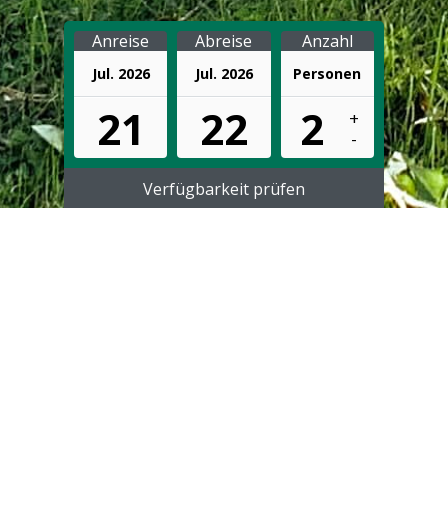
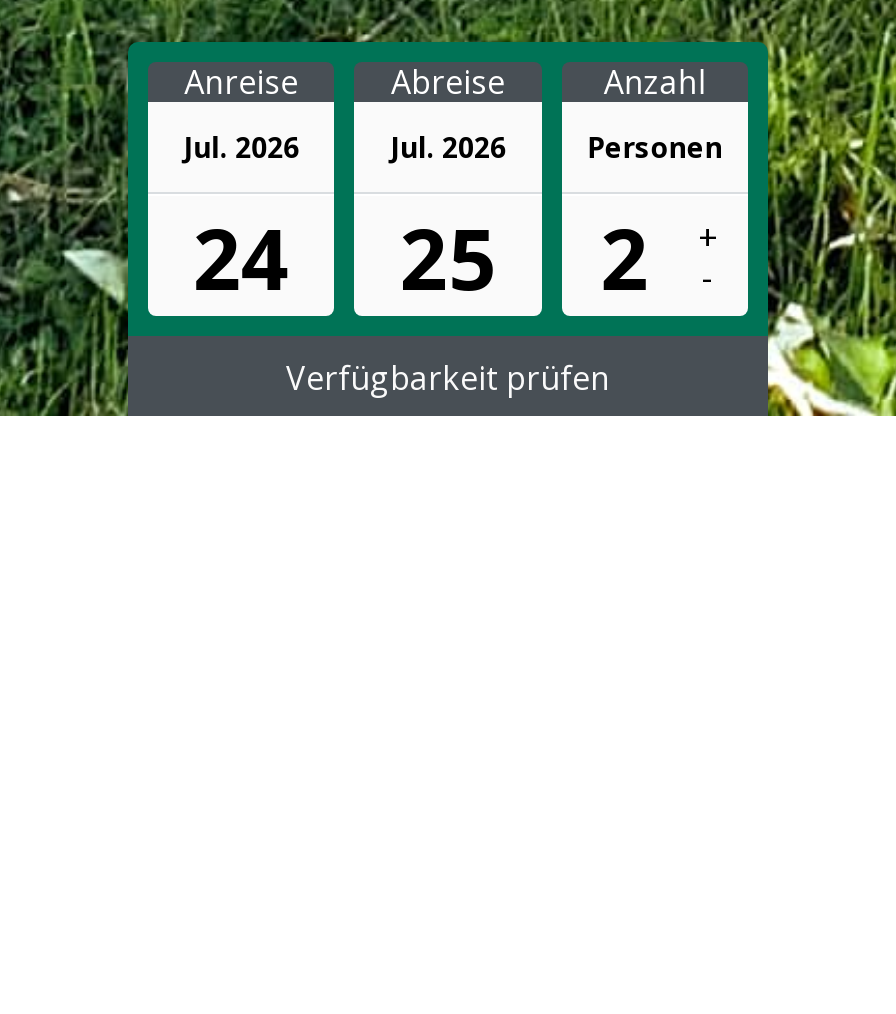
- 21
+ 24

- 22
+ 25
